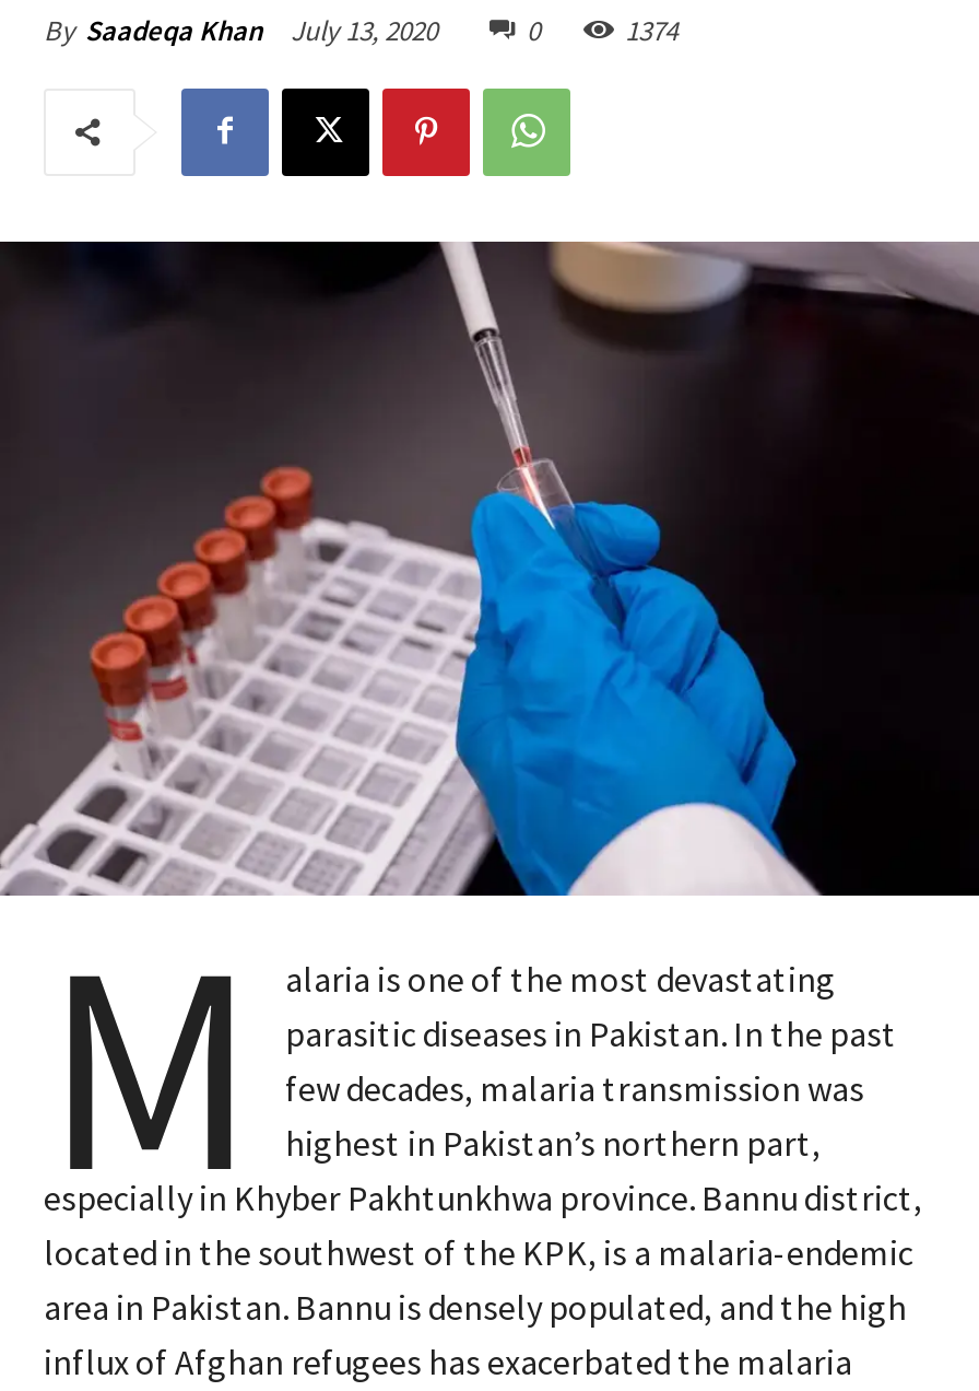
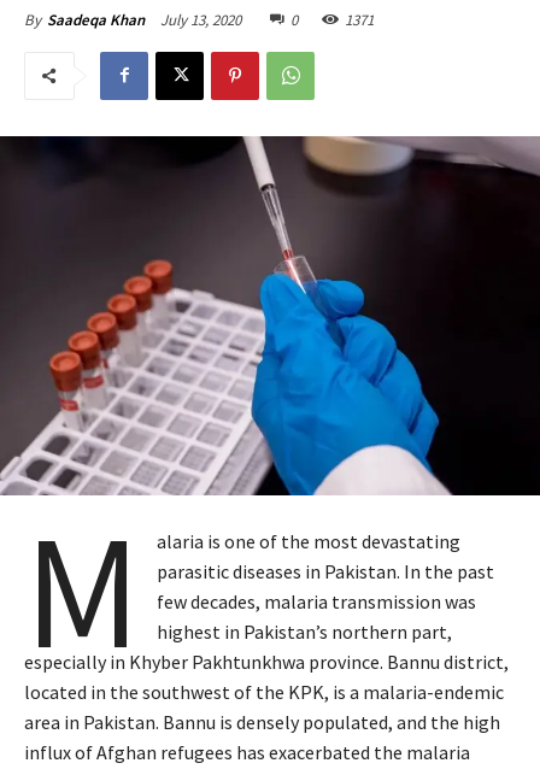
- 1374
+ 1371
